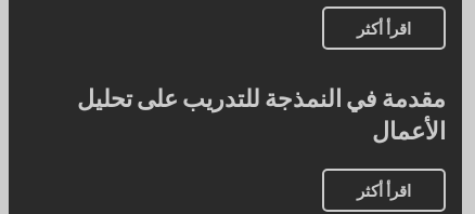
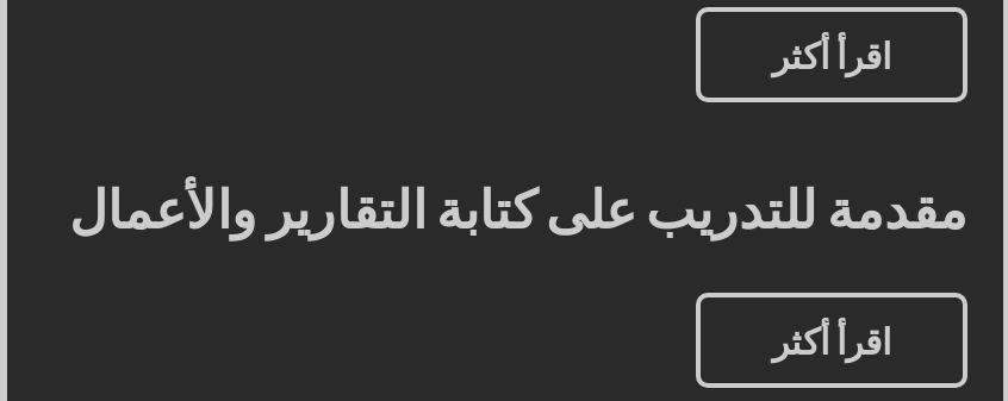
- مقدمة في النمذجة للتدريب على تحليل
- الأعمال
+ مقدمة للتدريب على كتابة التقارير والأعمال
